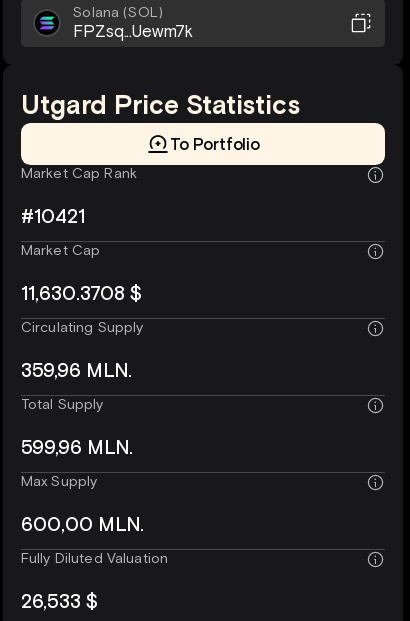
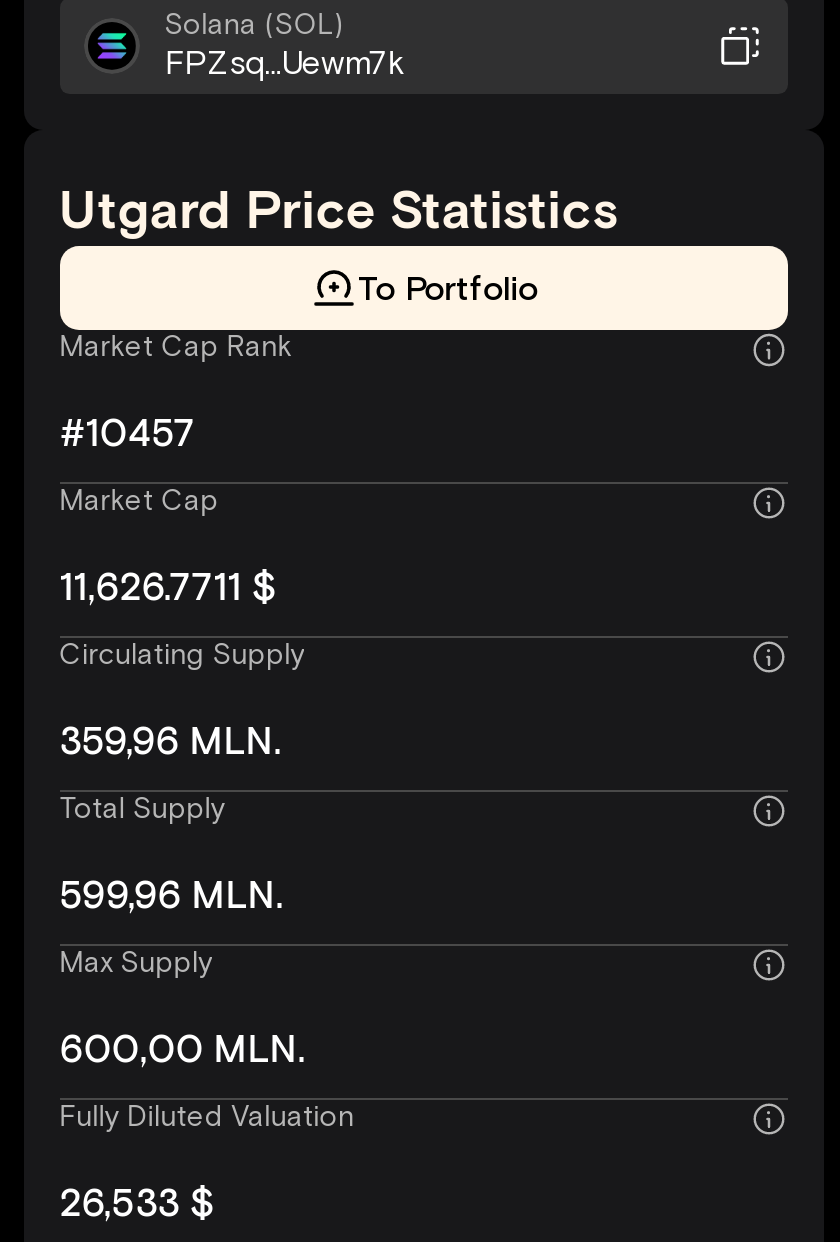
- #10421
+ #10457

- 11,630.3708 $
+ 11,626.7711 $
